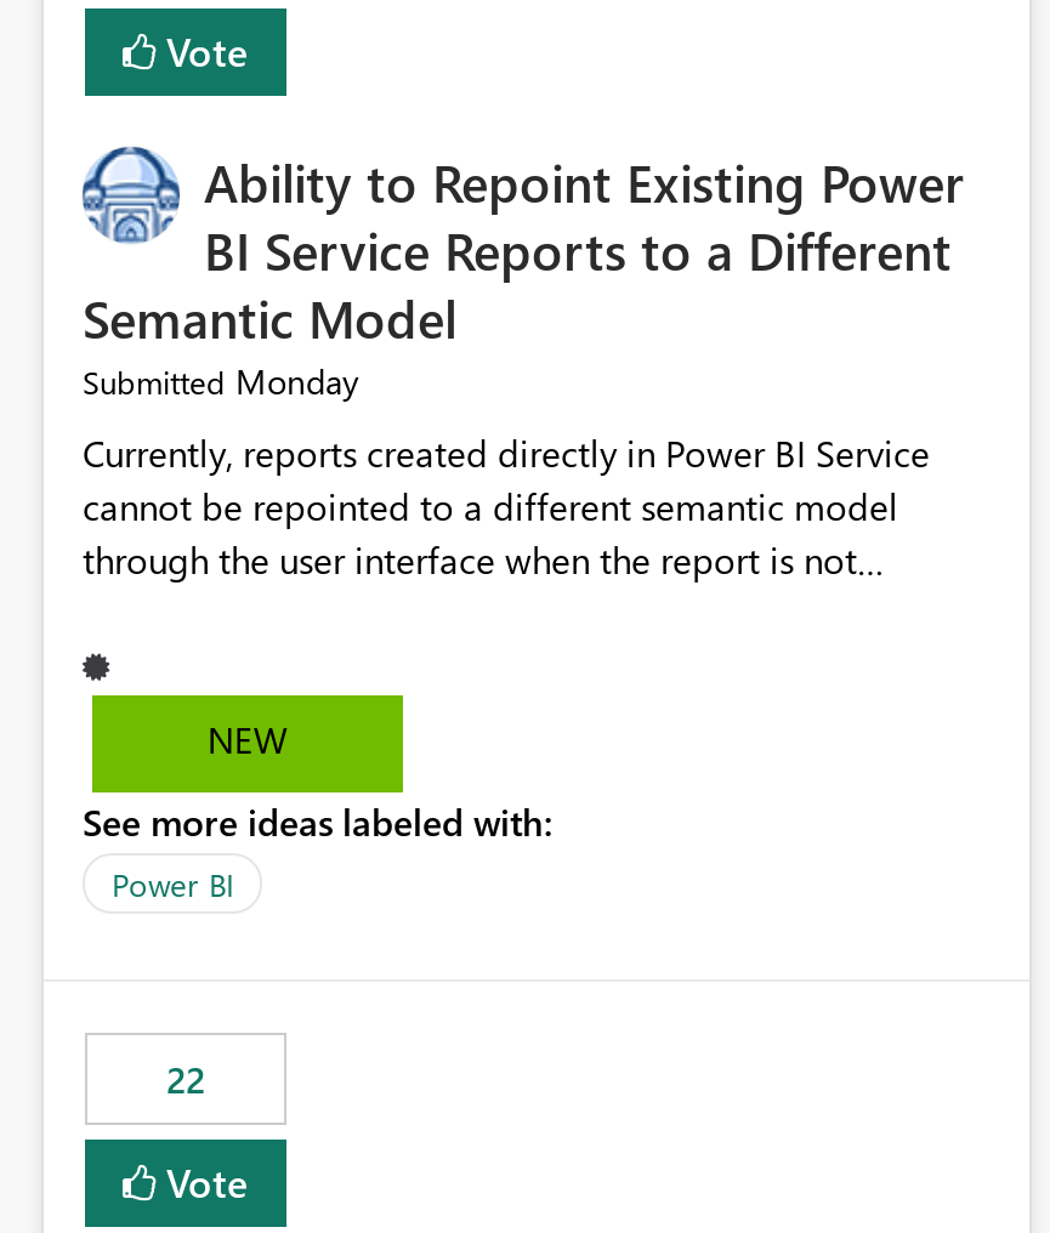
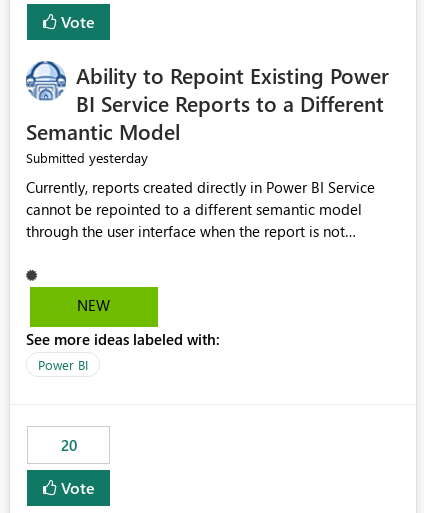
- Submitted Monday
+ Submitted yesterday

- 22
+ 20
